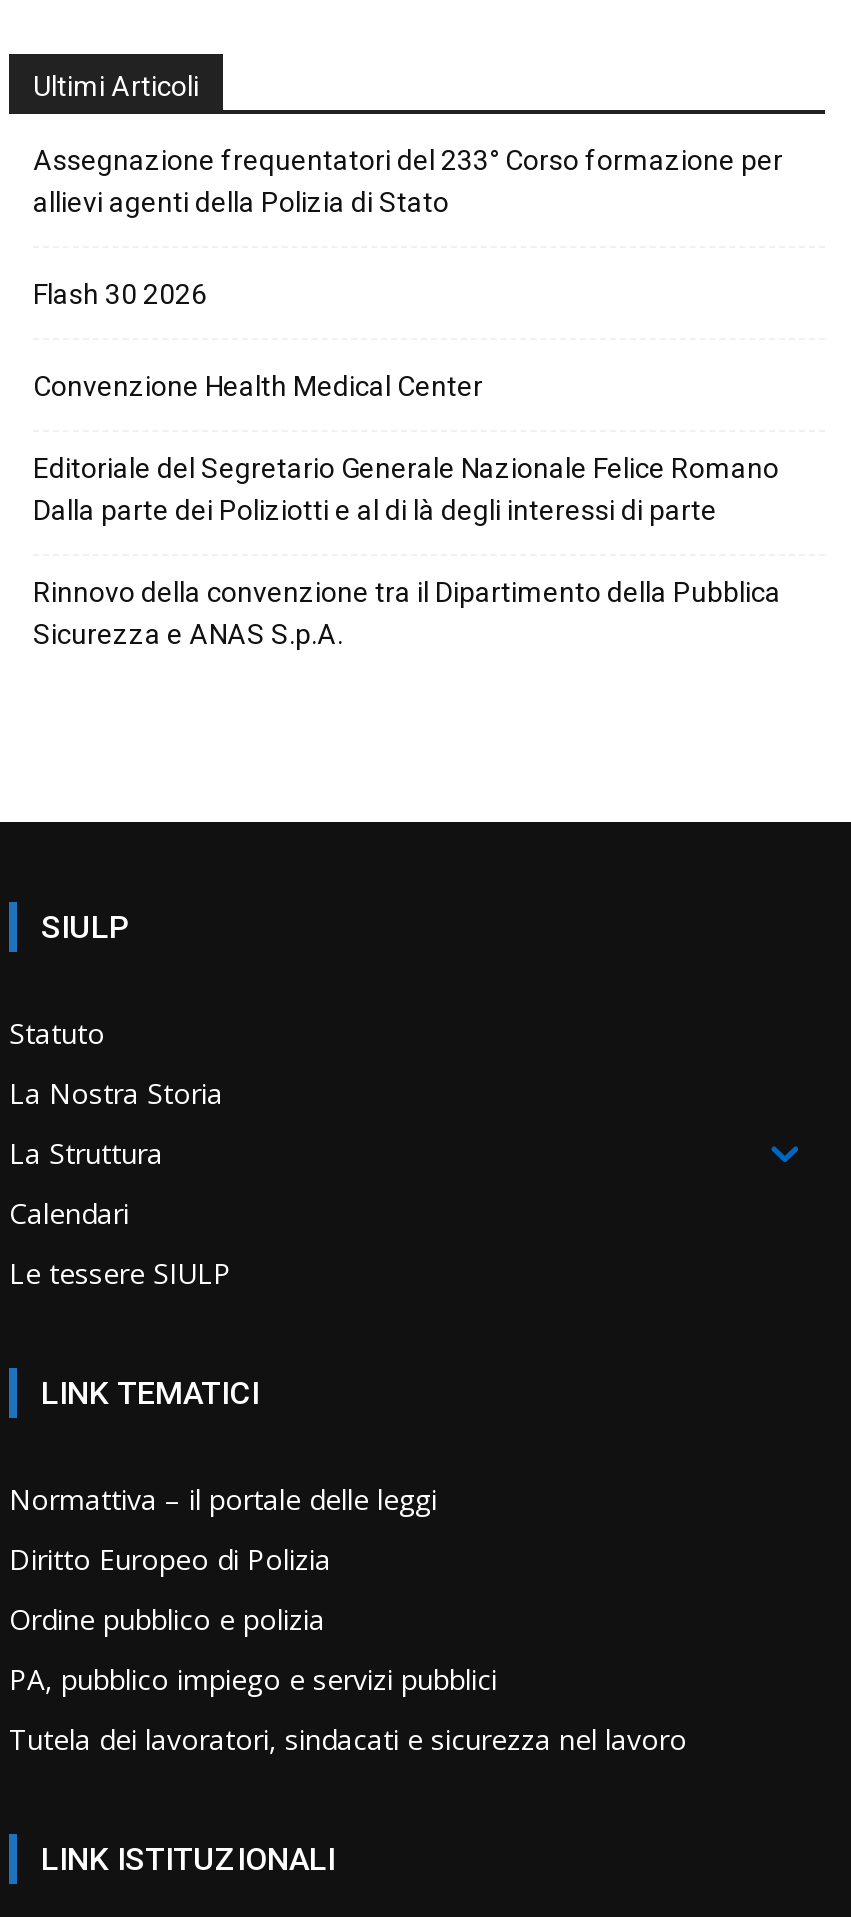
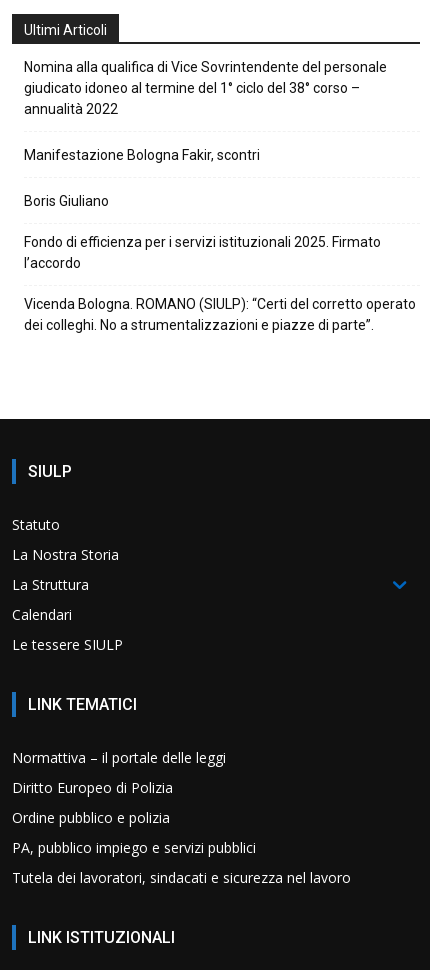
- Assegnazione frequentatori del 233° Corso formazione per
- allievi agenti della Polizia di Stato
+ Nomina alla qualifica di Vice Sovrintendente del personale
+ giudicato idoneo al termine del 1° ciclo del 38° corso –
+ annualità 2022

- Flash 30 2026
+ Manifestazione Bologna Fakir, scontri

- Convenzione Health Medical Center
+ Boris Giuliano

- Editoriale del Segretario Generale Nazionale Felice Romano
- Dalla parte dei Poliziotti e al di là degli interessi di parte
+ Fondo di efficienza per i servizi istituzionali 2025. Firmato
+ l’accordo

- Rinnovo della convenzione tra il Dipartimento della Pubblica
- Sicurezza e ANAS S.p.A.
+ Vicenda Bologna. ROMANO (SIULP): “Certi del corretto operato
+ dei colleghi. No a strumentalizzazioni e piazze di parte”.
